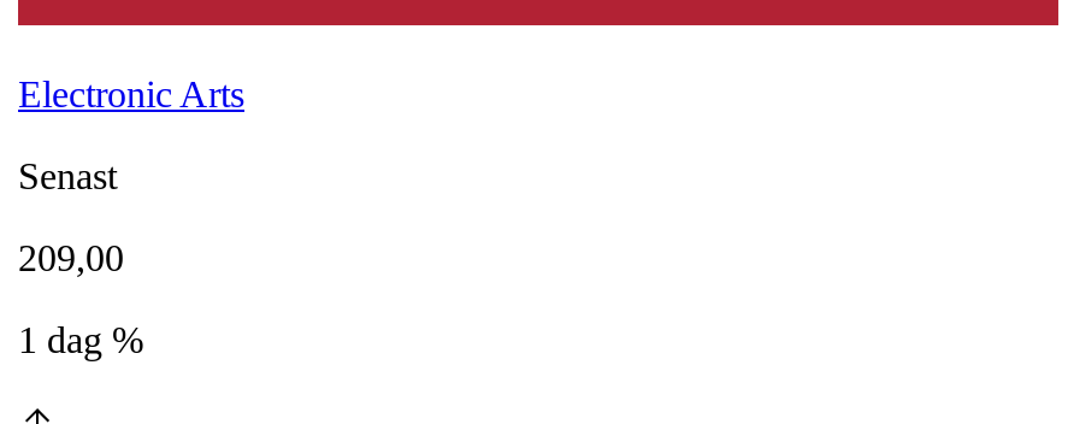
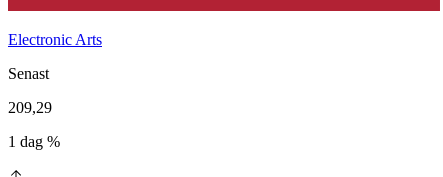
- 209,00
+ 209,29
